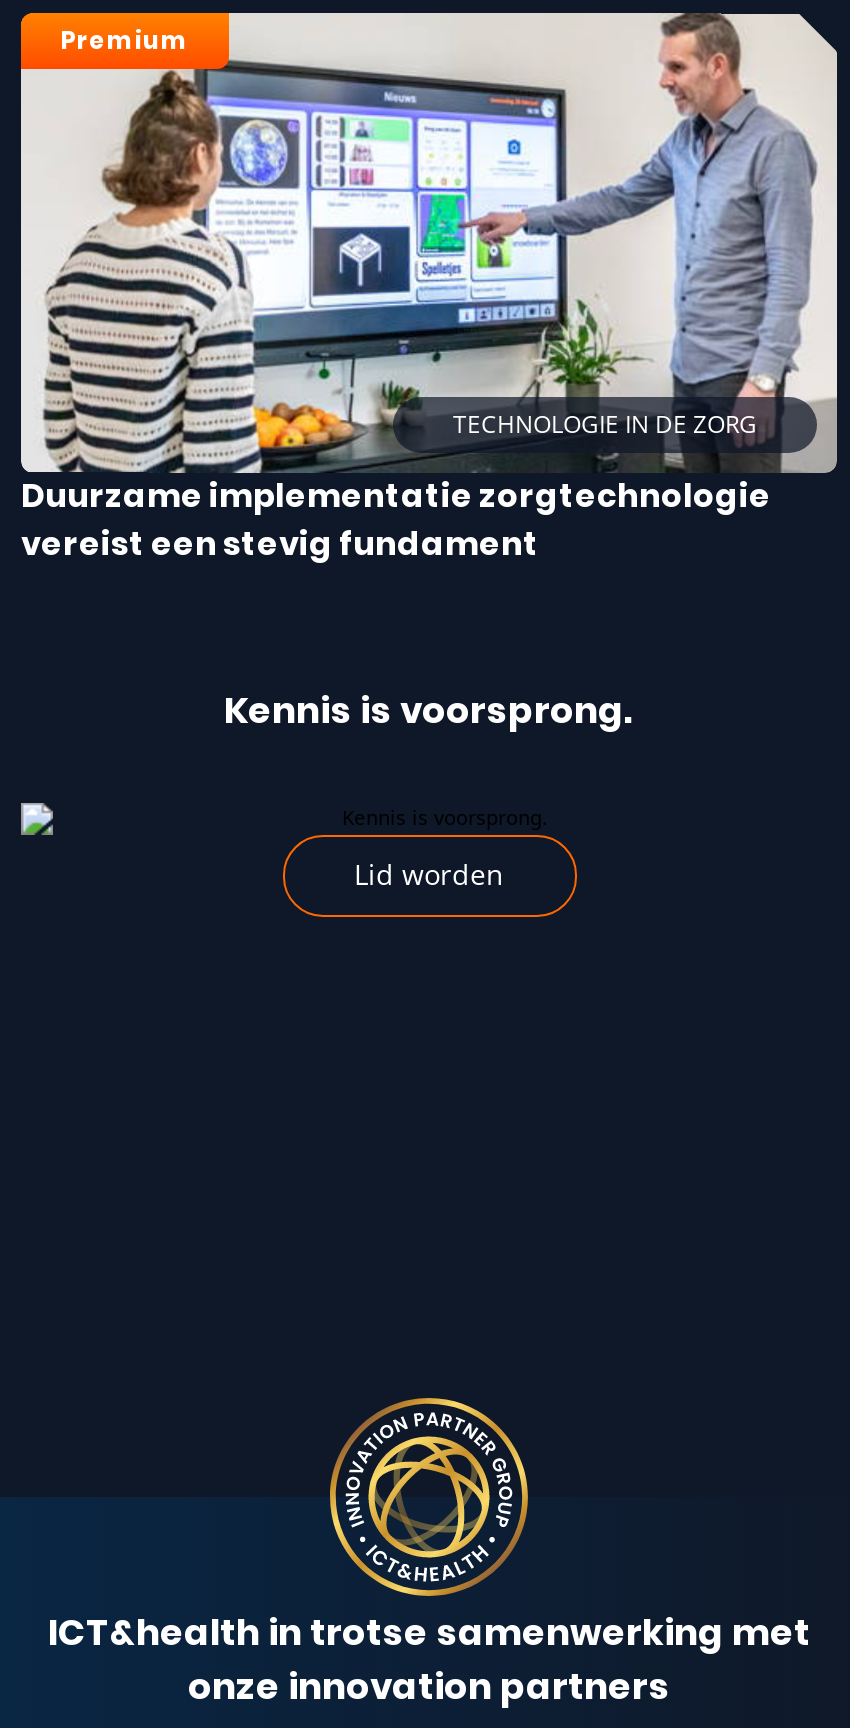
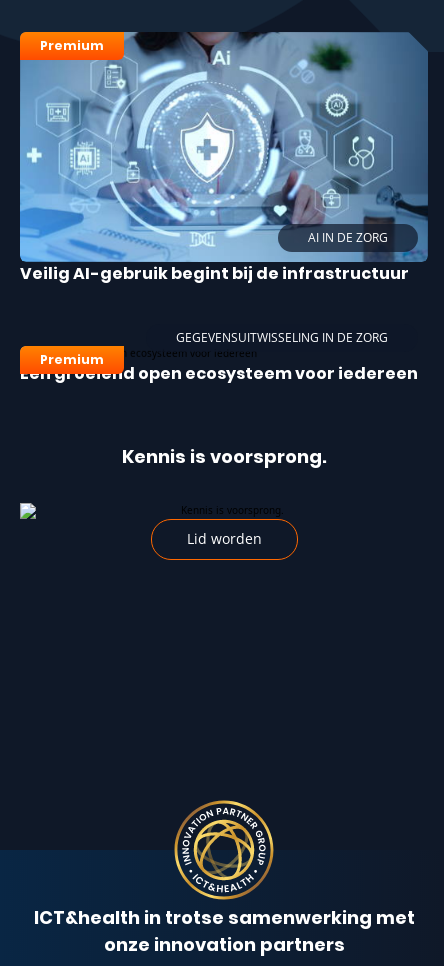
- [image]
- TECHNOLOGIE IN DE ZORG
+ [image]
+ AI IN DE ZORG

- Duurzame implementatie zorgtechnologie
- vereist een stevig fundament
+ Veilig AI-gebruik begint bij de infrastructuur
+ GEGEVENSUITWISSELING IN DE ZORG
+ Premium
+ Een groeiend open ecosysteem voor iedereen
